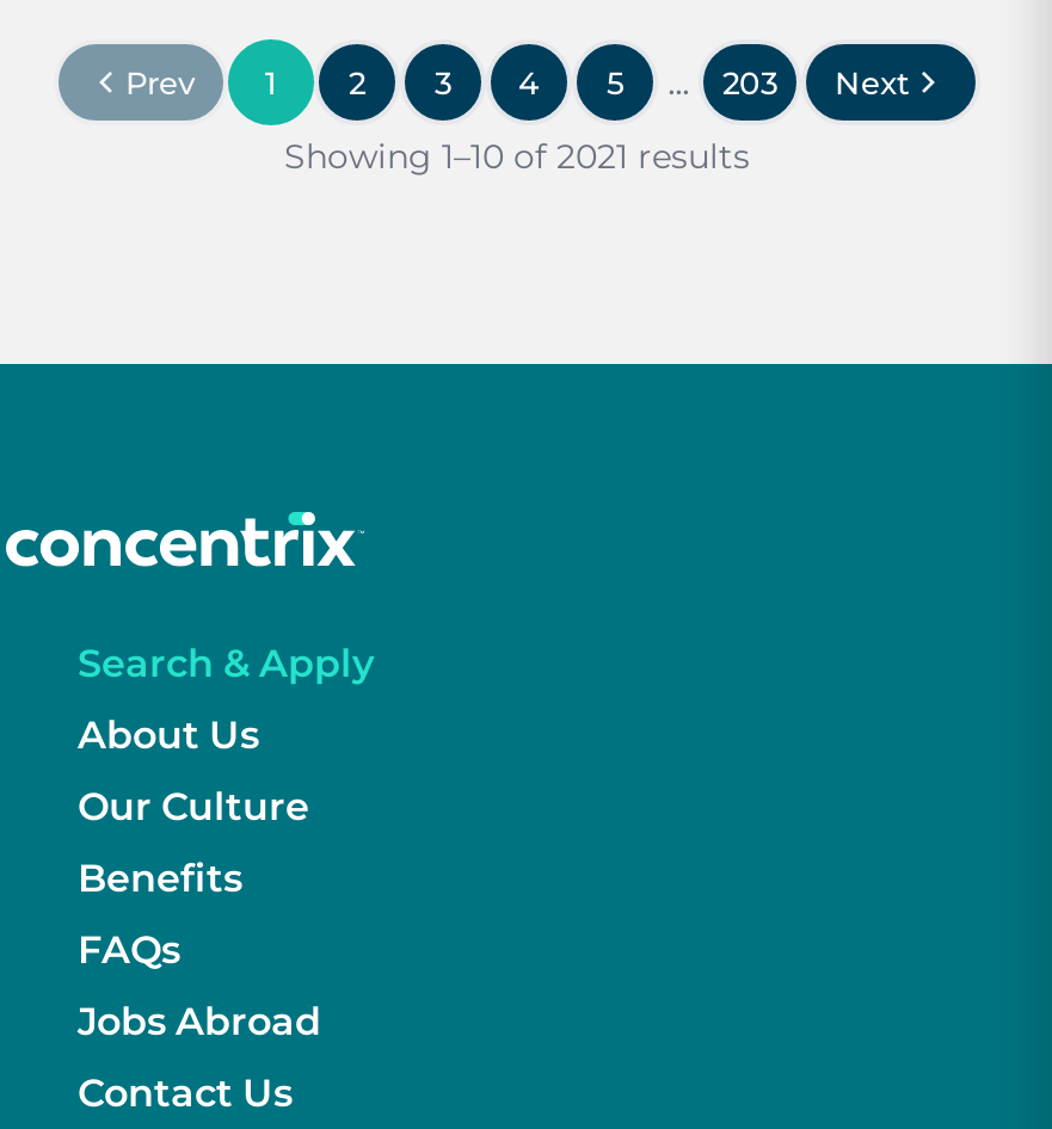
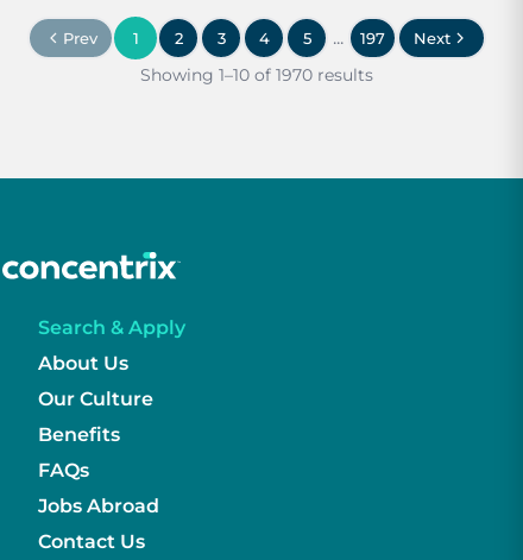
- 203
+ 197

- Showing 1–10 of 2021 results
+ Showing 1–10 of 1970 results
